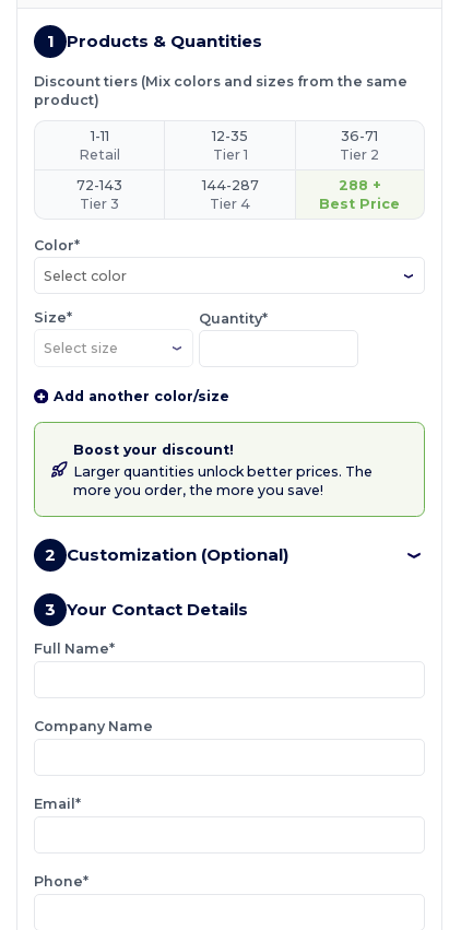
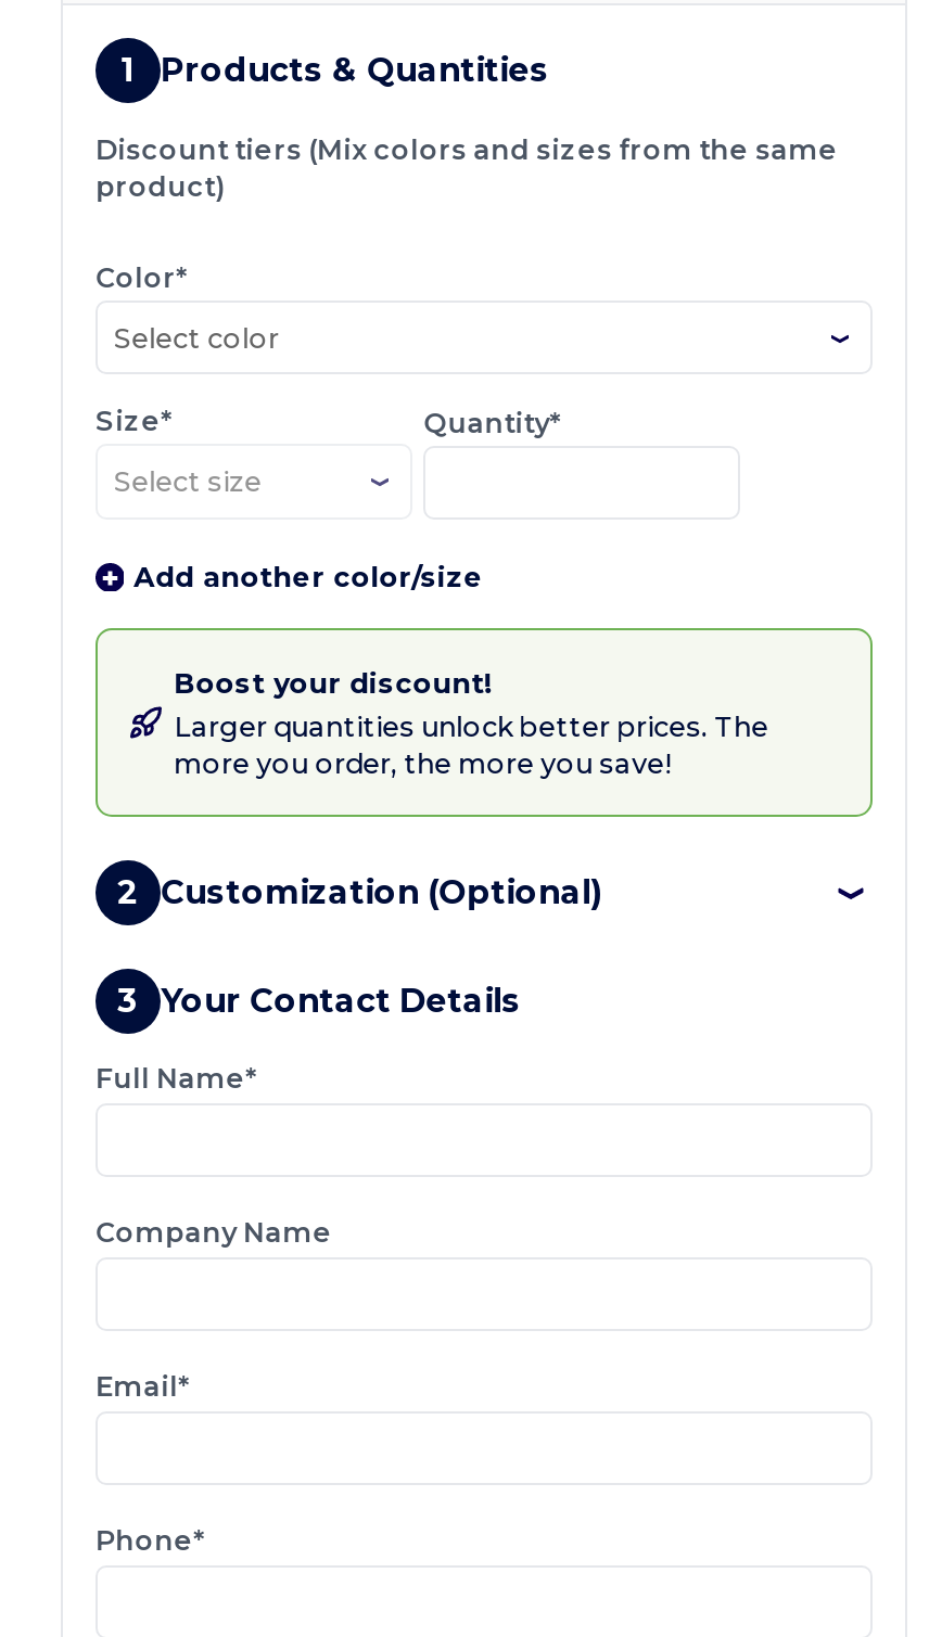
- 36-71
- Tier 2
- 72-143
- Tier 3

- 1-11
- Retail

- 12-35
- Tier 1

- 144-287
- Tier 4

- 288 +
- Best Price
